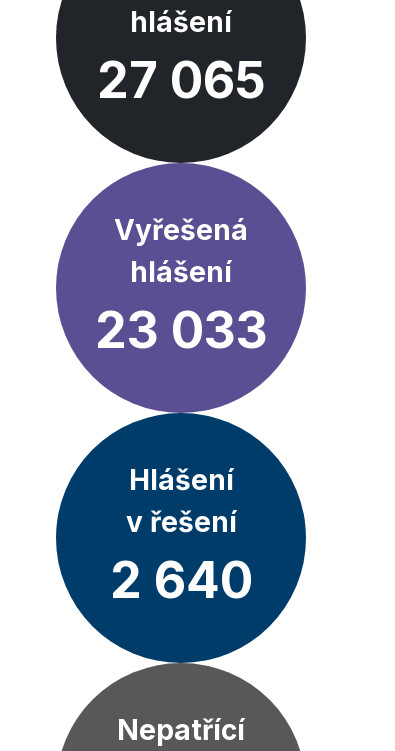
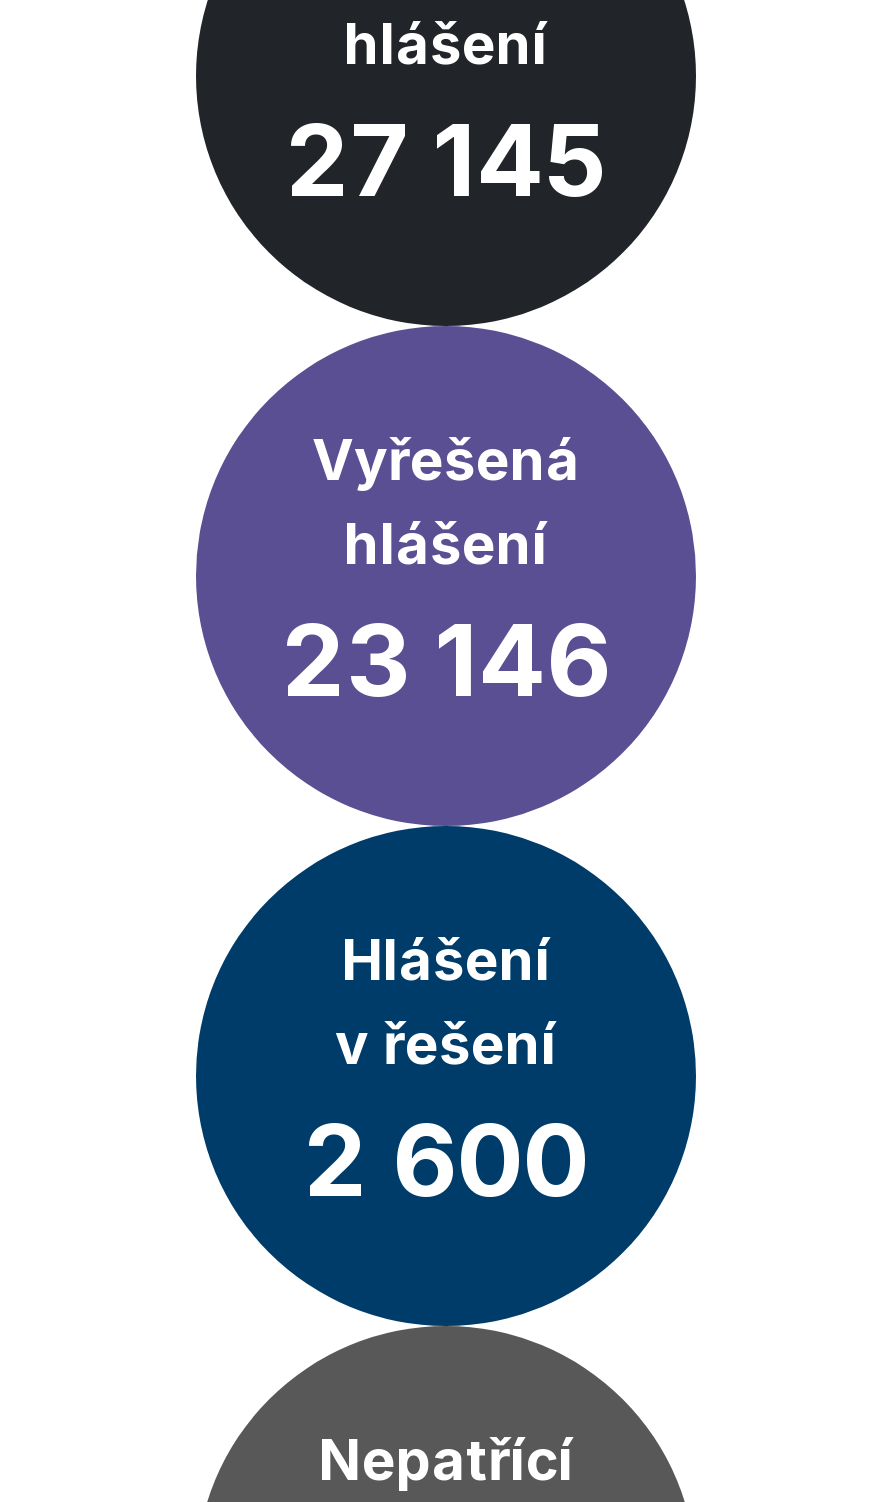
- 27 065
+ 27 145

- 23 033
+ 23 146

- 2 640
+ 2 600
